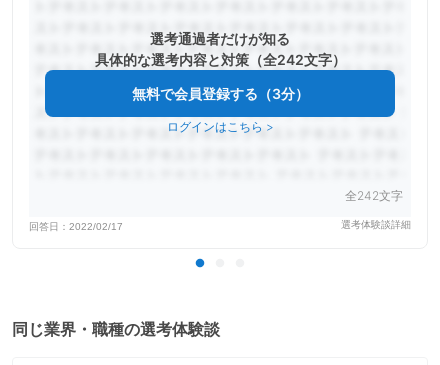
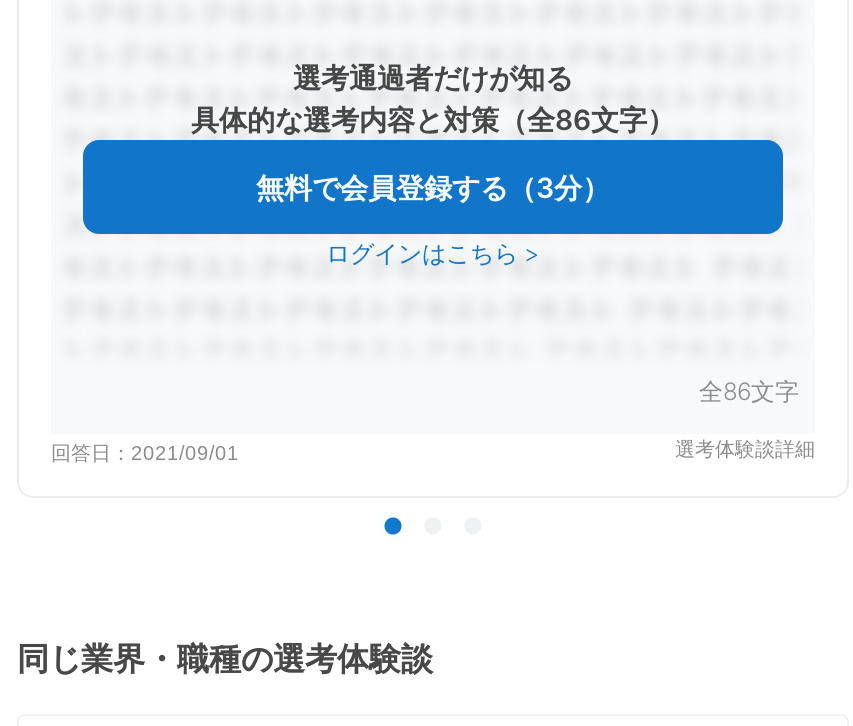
- 具体的な選考内容と対策（全242文字）
+ 具体的な選考内容と対策（全86文字）

- 全242文字
+ 全86文字

- 回答日：2022/02/17
+ 回答日：2021/09/01
